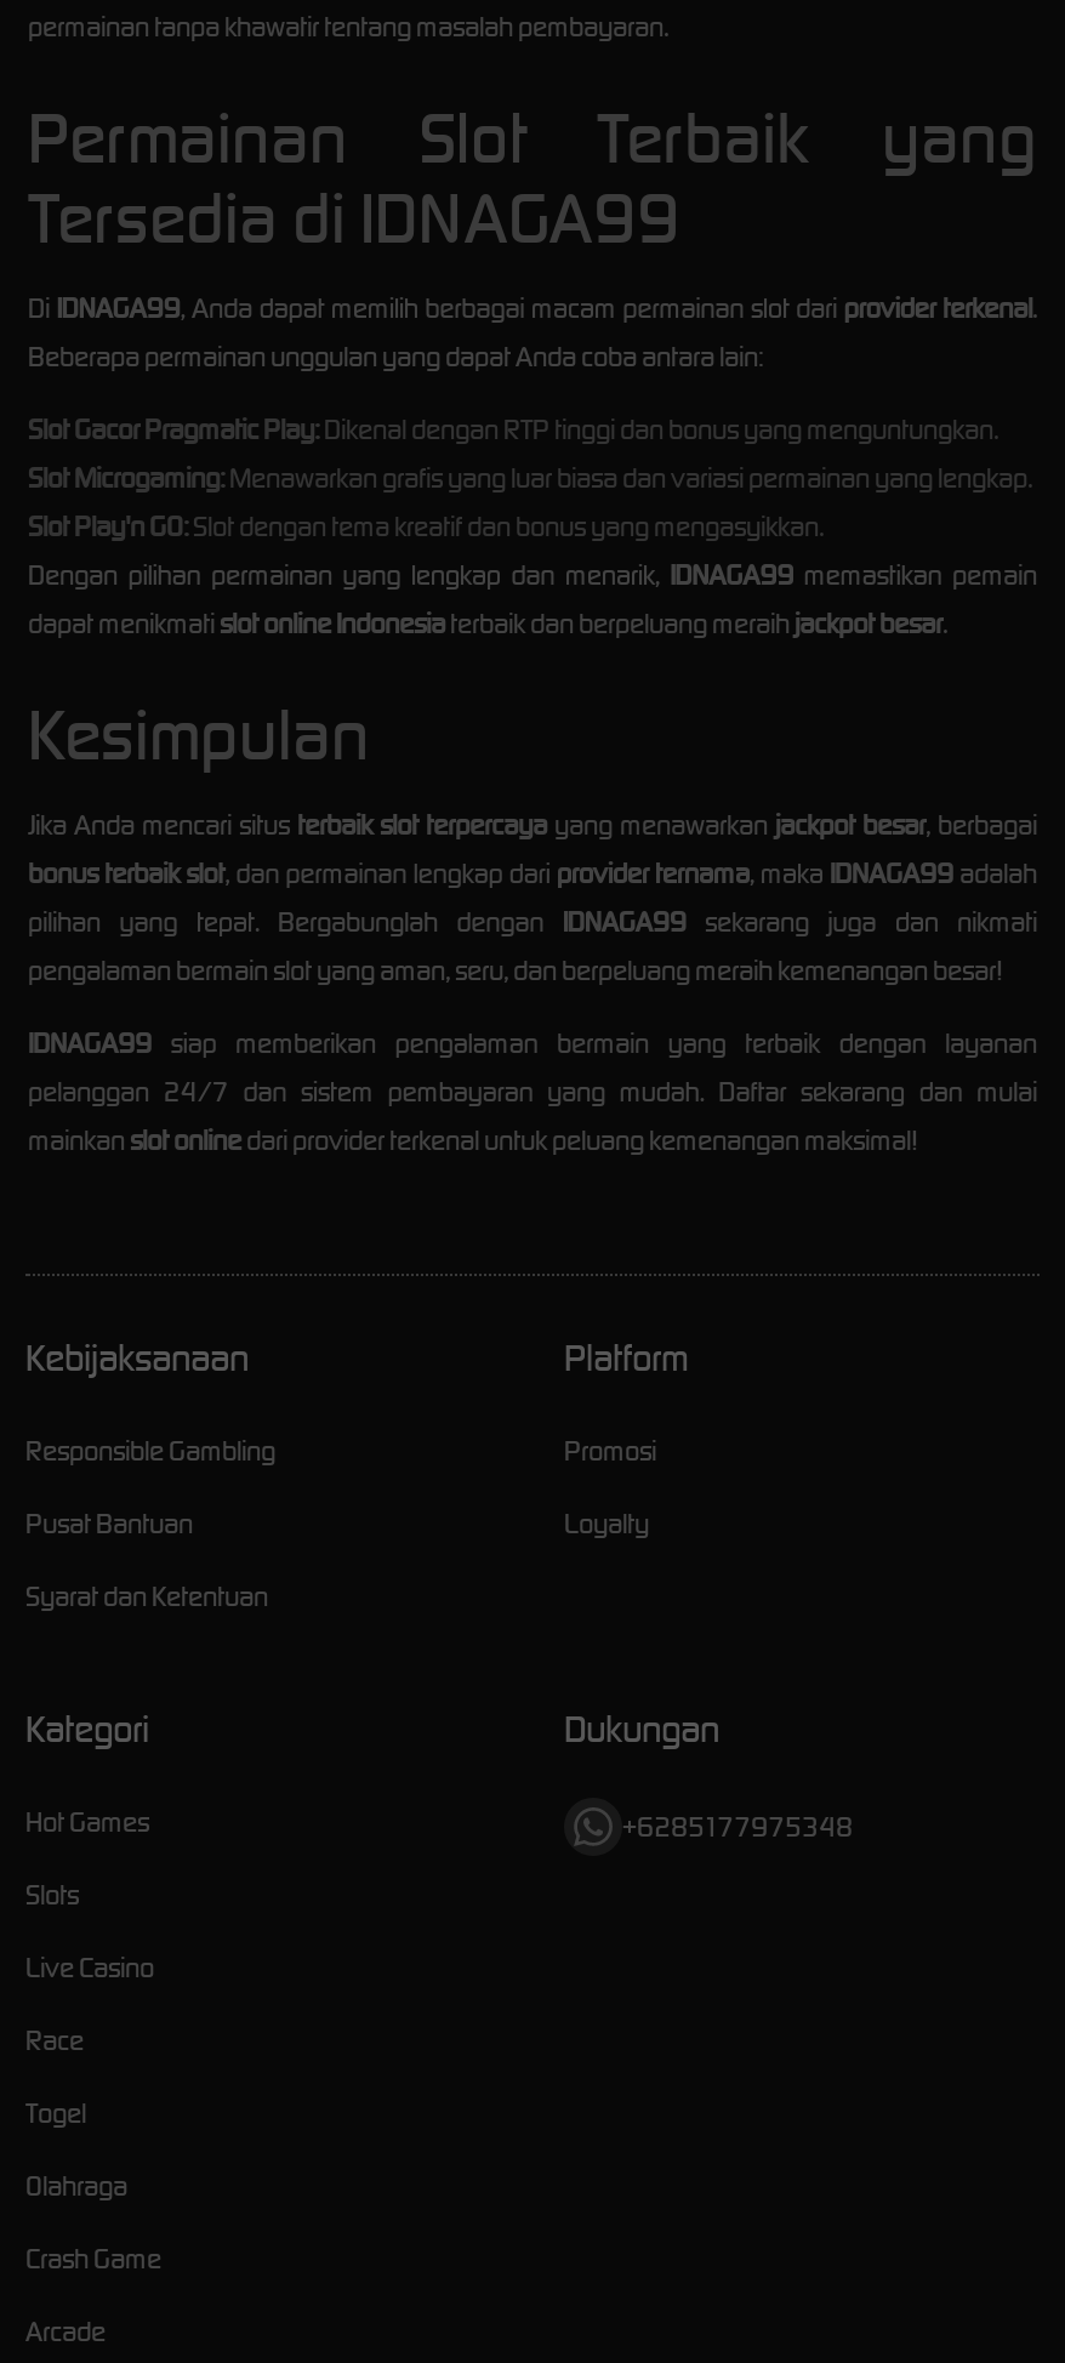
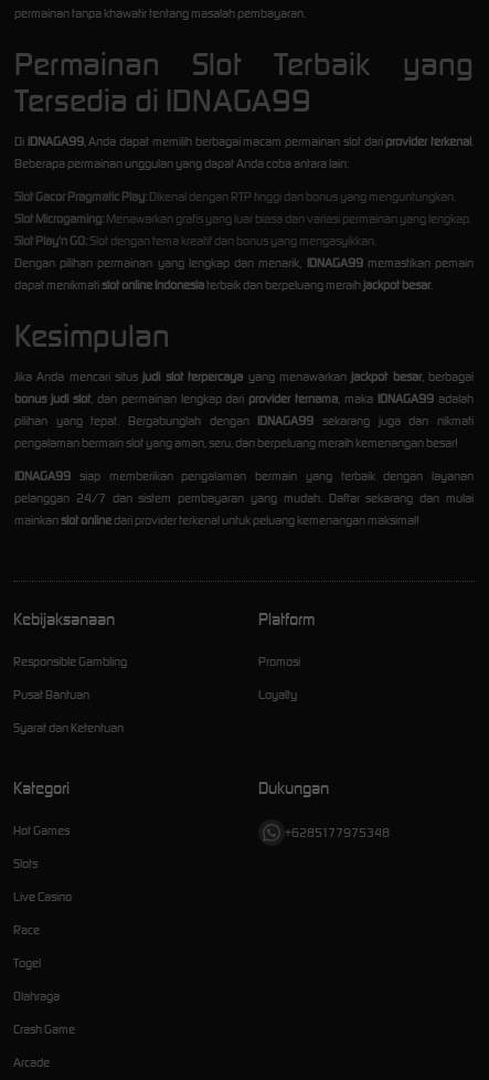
- Jika Anda mencari situs terbaik slot terpercaya yang menawarkan jackpot besar, berbagai
+ Jika Anda mencari situs judi slot terpercaya yang menawarkan jackpot besar, berbagai

- bonus terbaik slot, dan permainan lengkap dari provider ternama, maka IDNAGA99 adalah
+ bonus judi slot, dan permainan lengkap dari provider ternama, maka IDNAGA99 adalah
